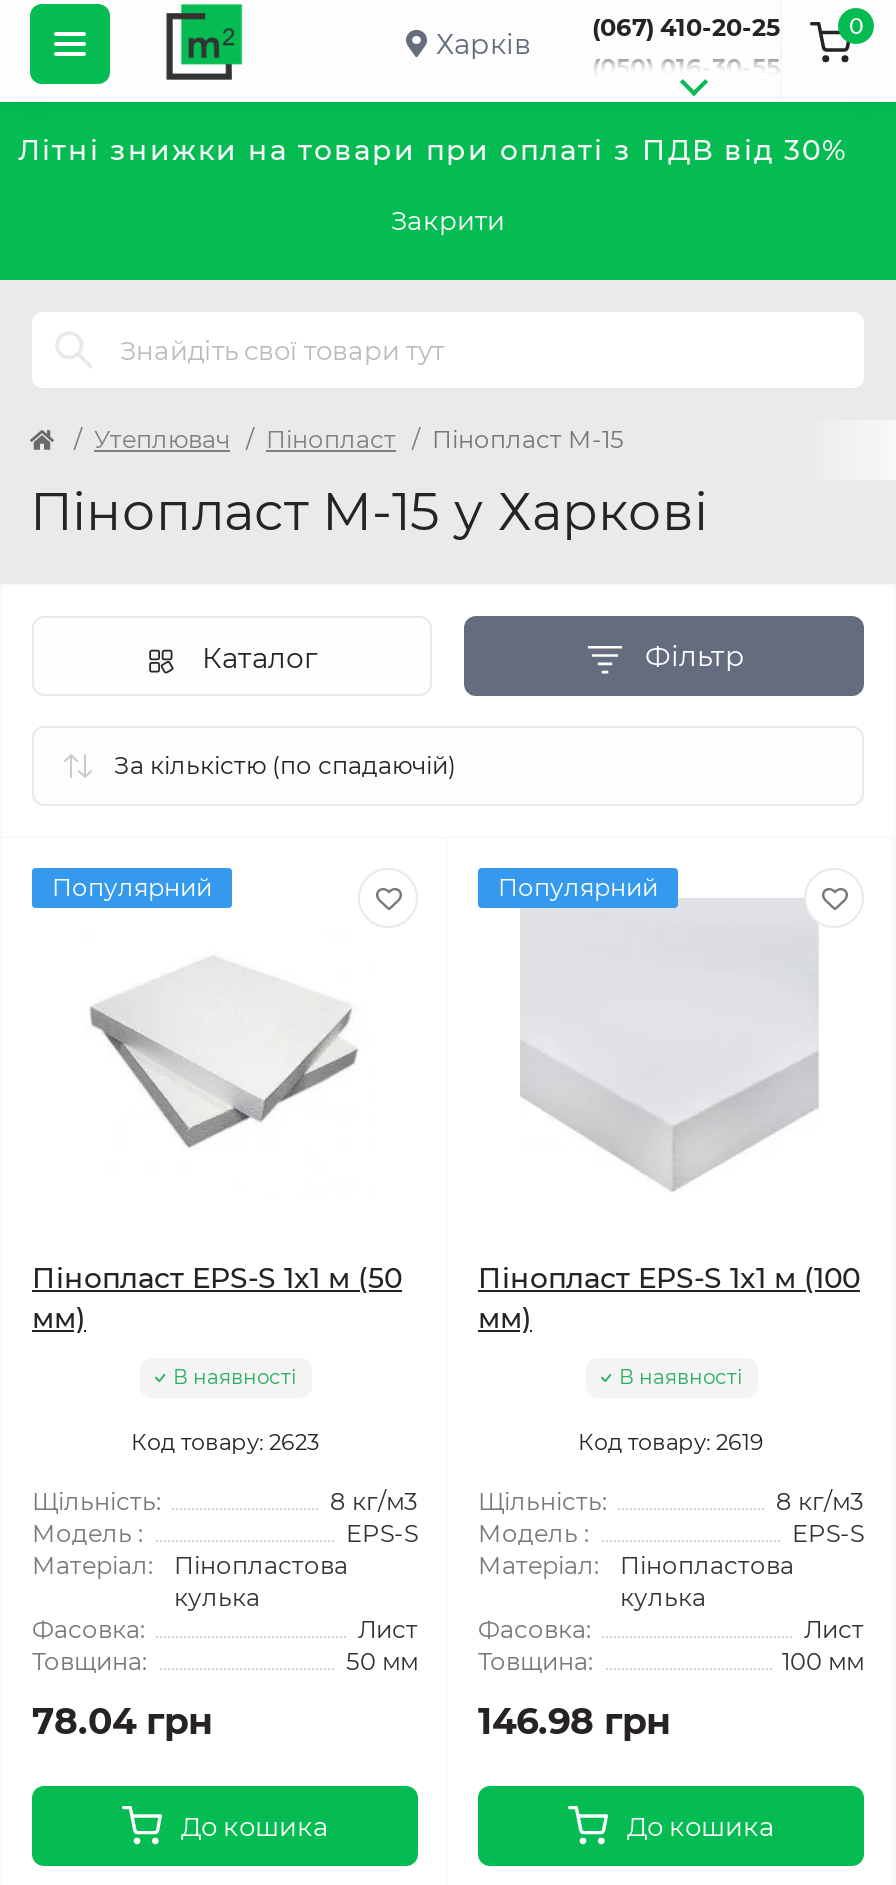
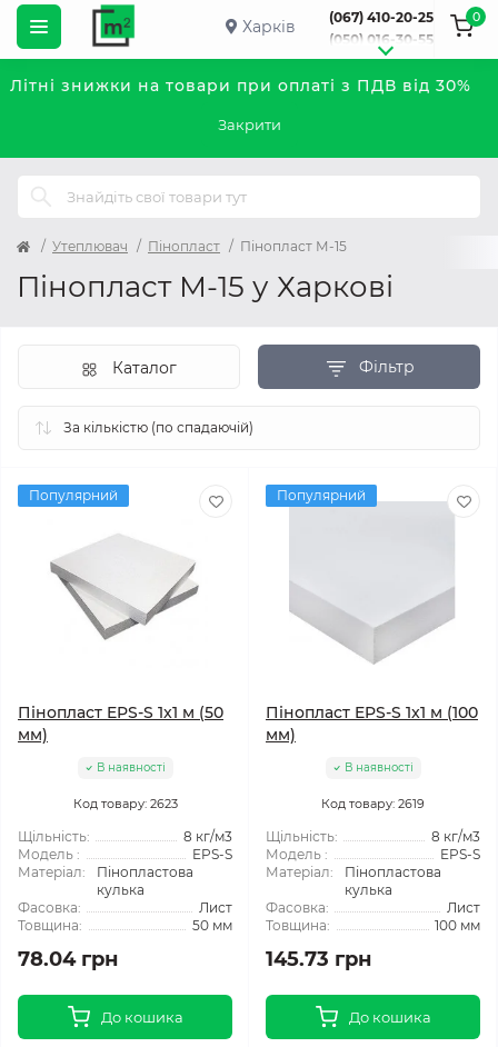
- 146.98 грн
+ 145.73 грн
